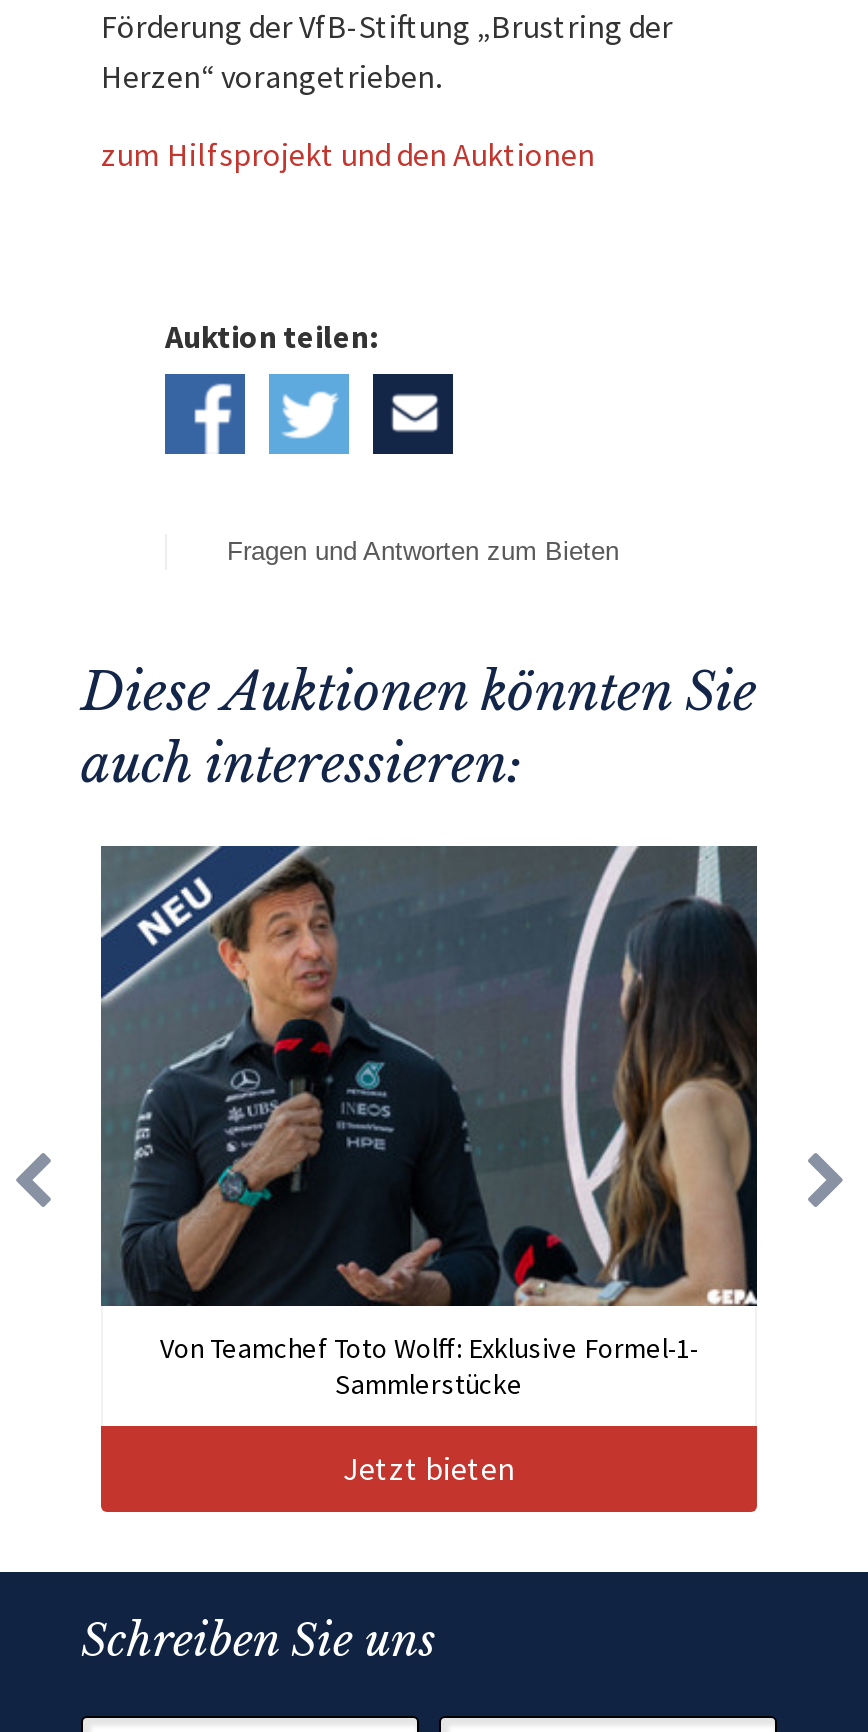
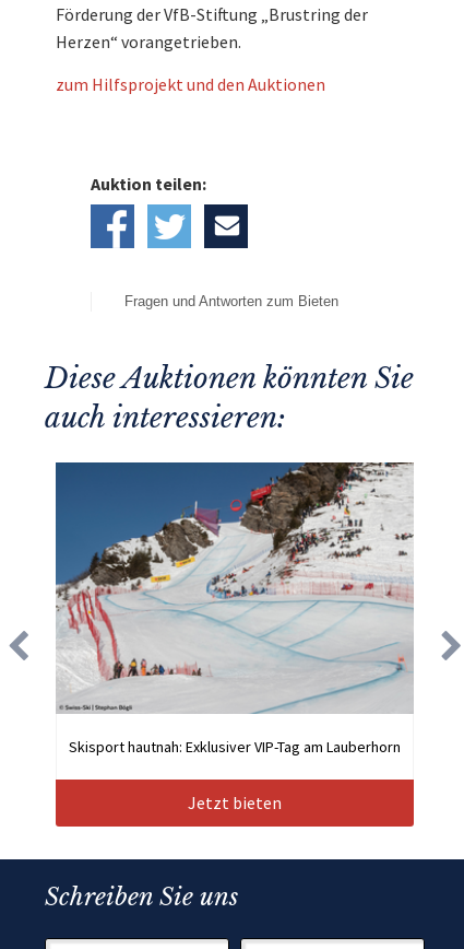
- [image]
- Von Teamchef Toto Wolff: Exklusive Formel-1-
- Sammlerstücke
+ [image]
+ Skisport hautnah: Exklusiver VIP-Tag am Lauberhorn
